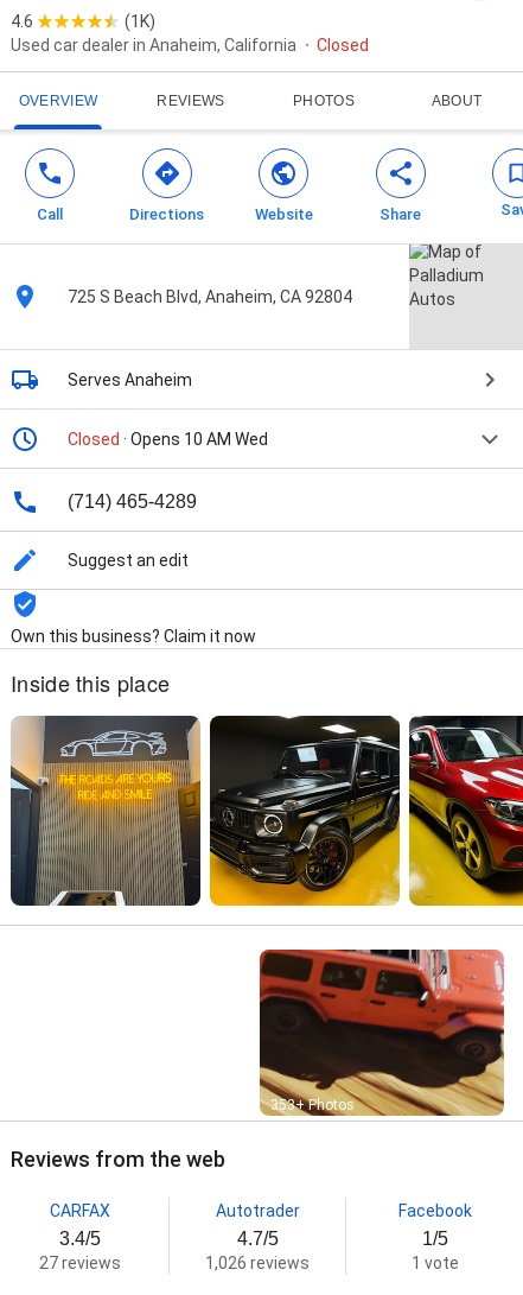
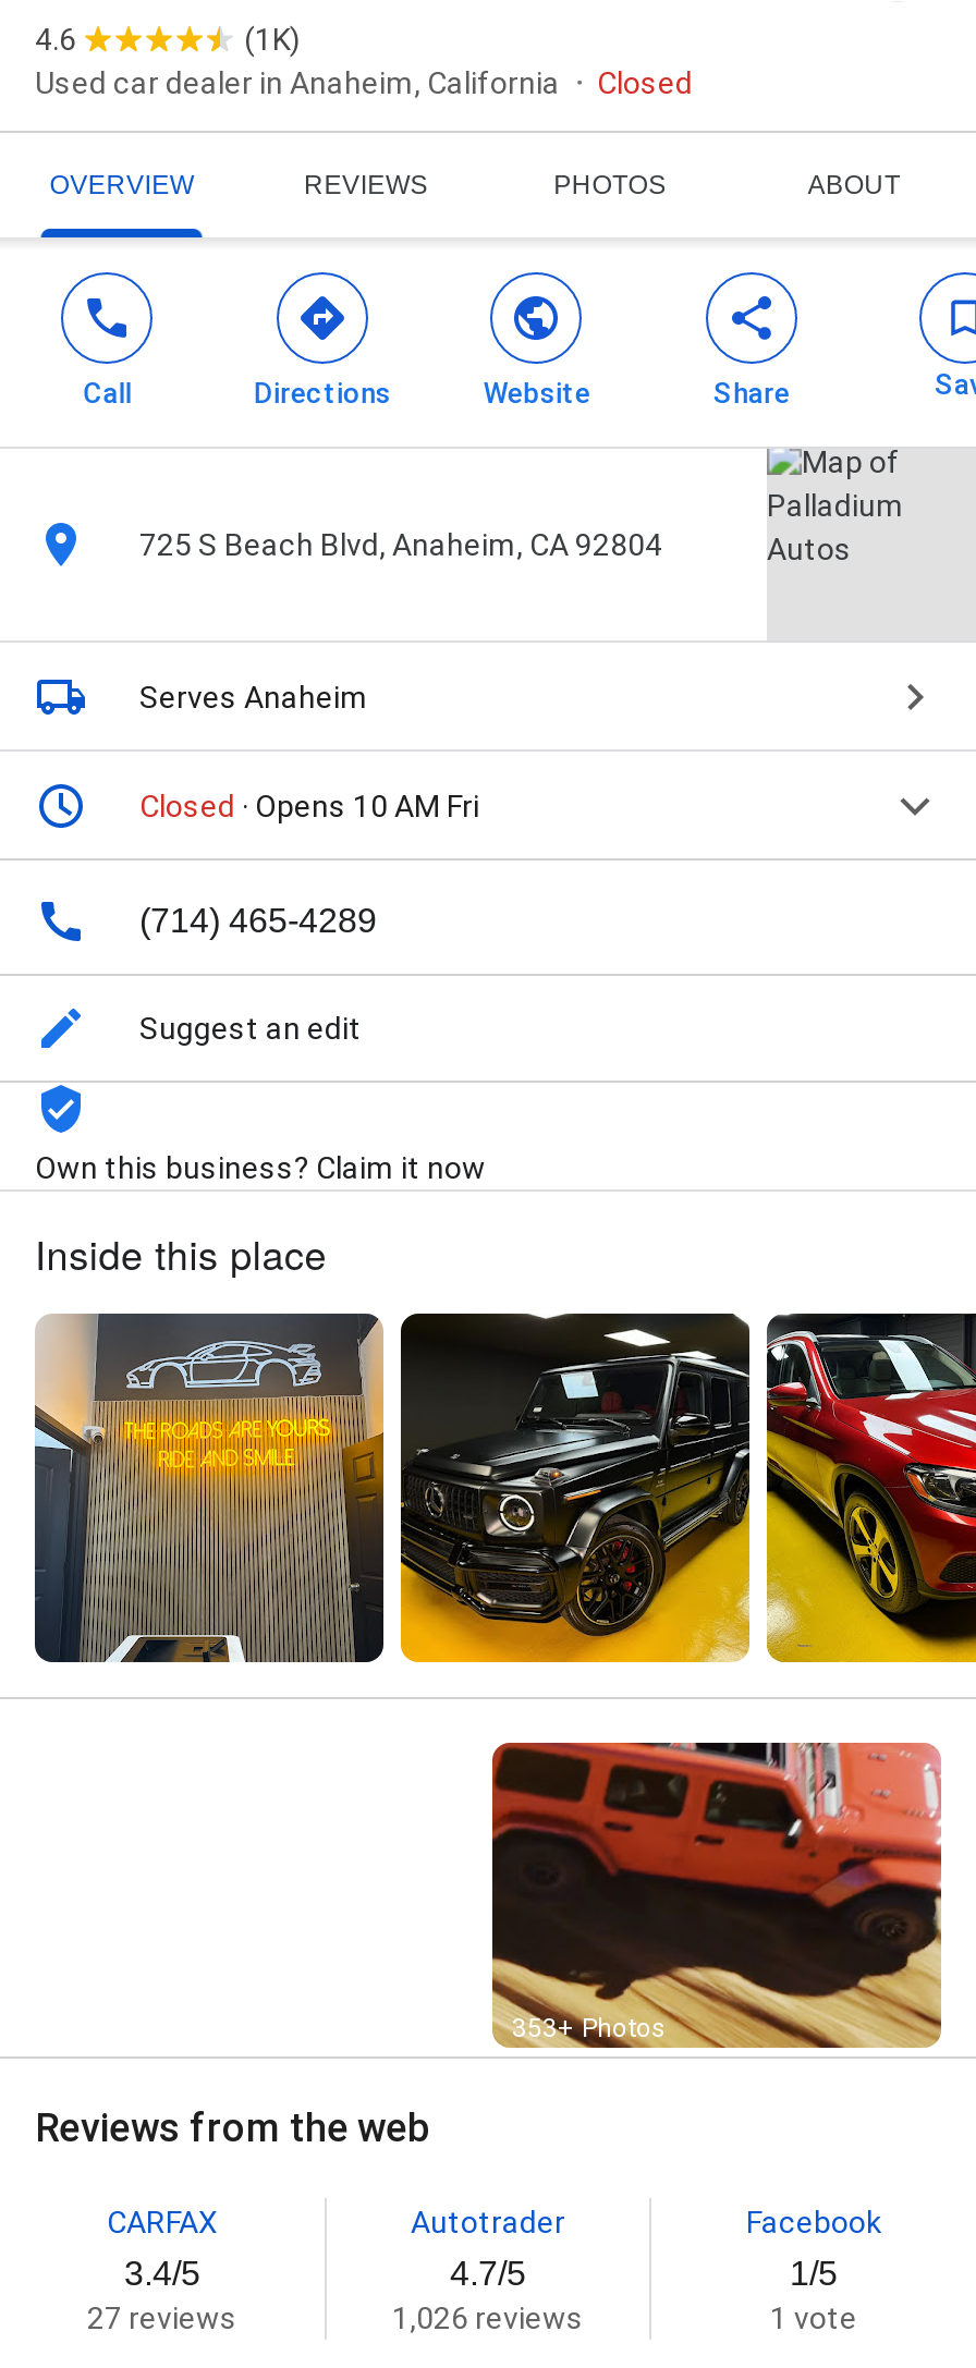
- Closed · Opens 10 AM Wed
+ Closed · Opens 10 AM Fri
